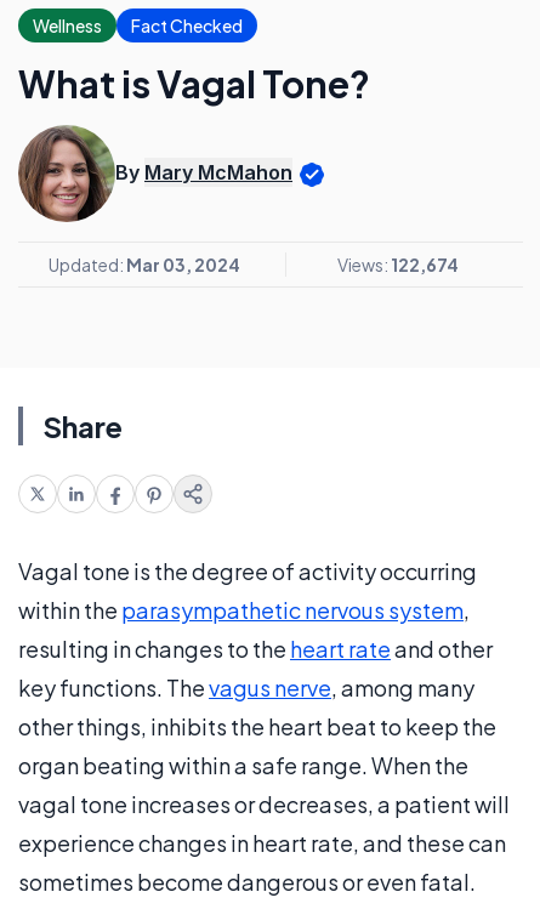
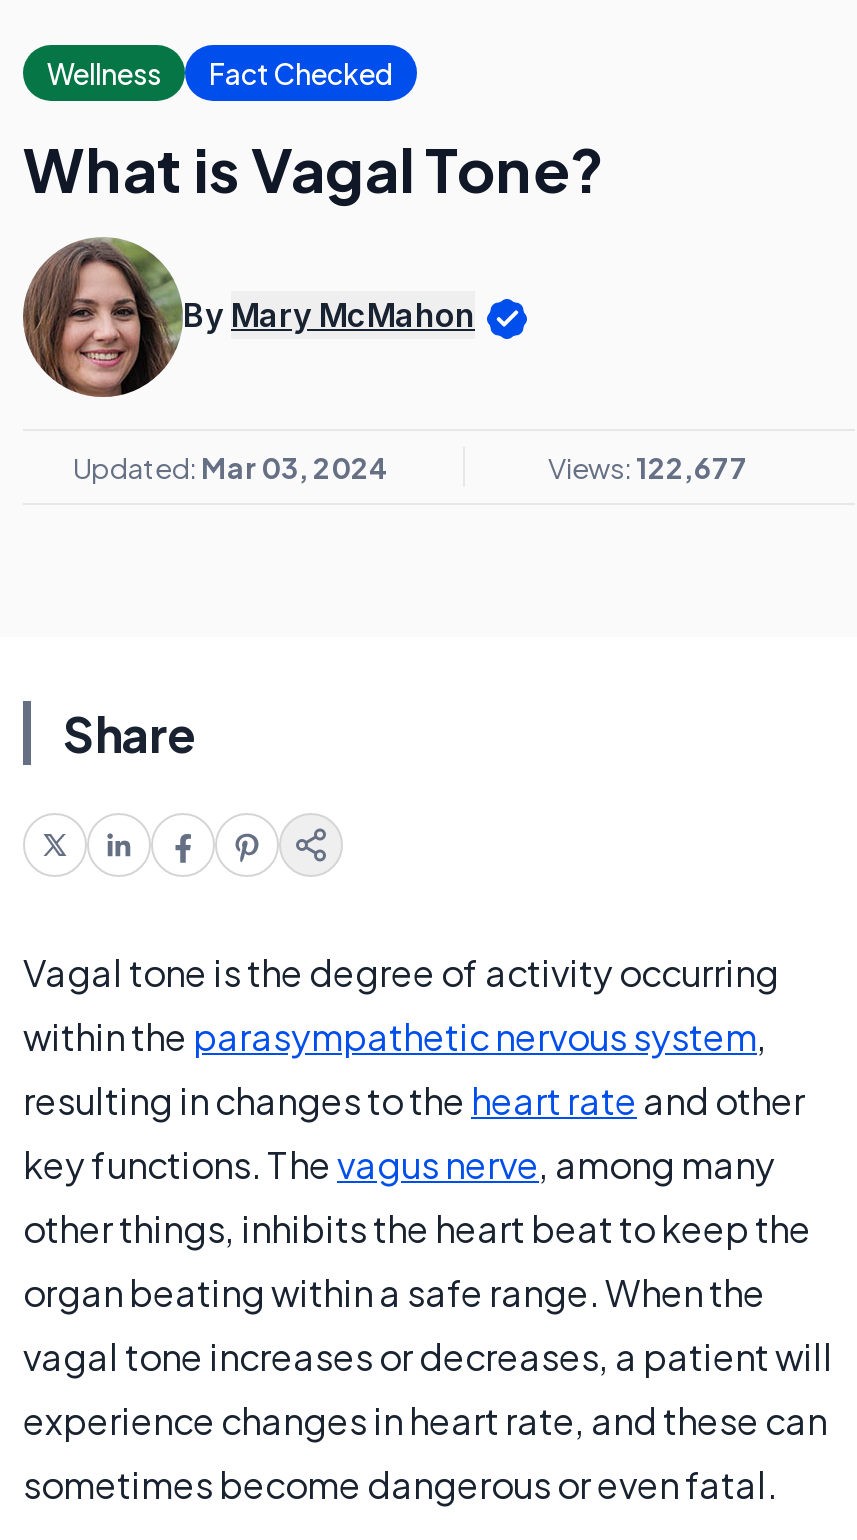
- Views: 122,674
+ Views: 122,677
